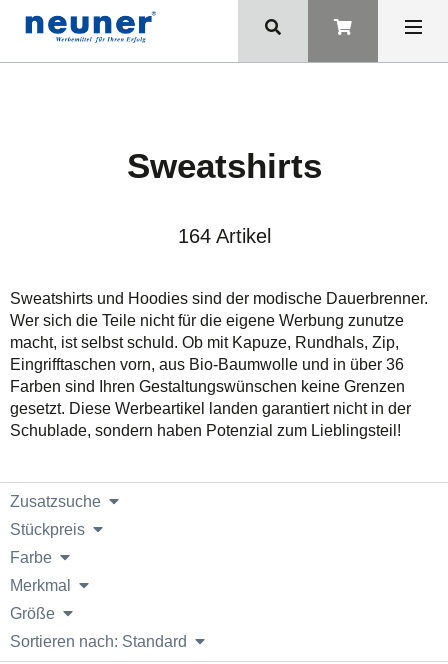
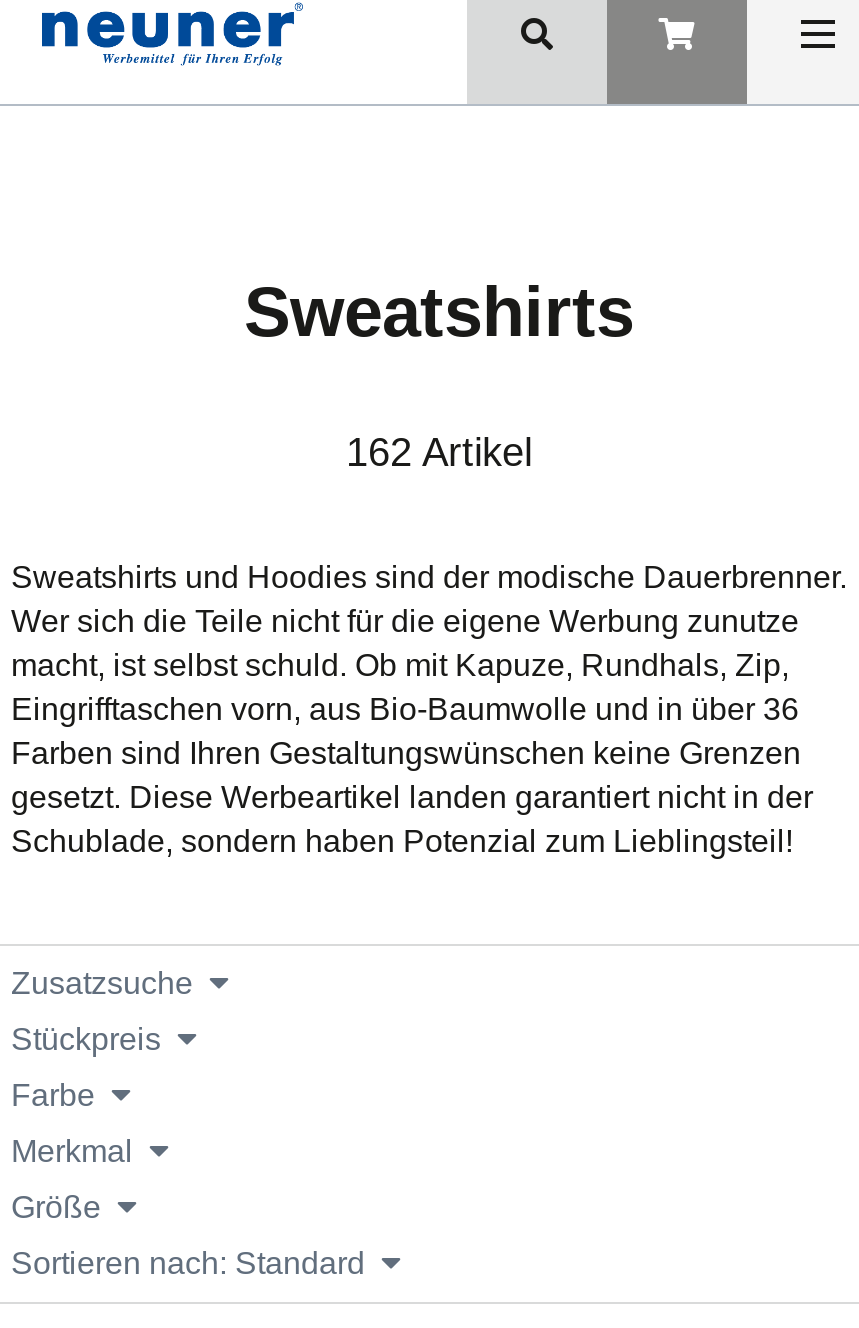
- 164 Artikel
+ 162 Artikel
